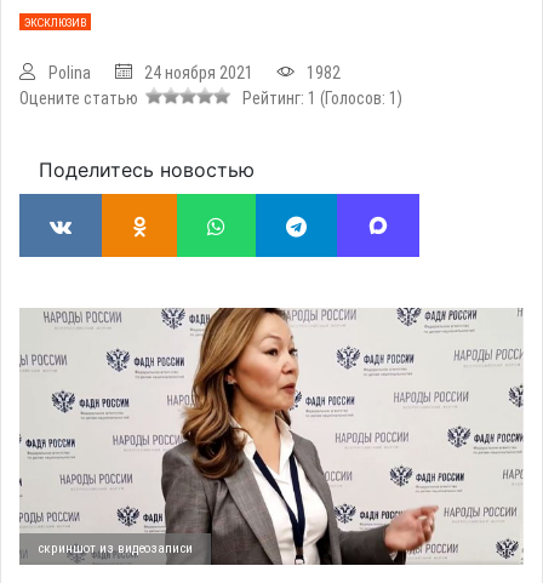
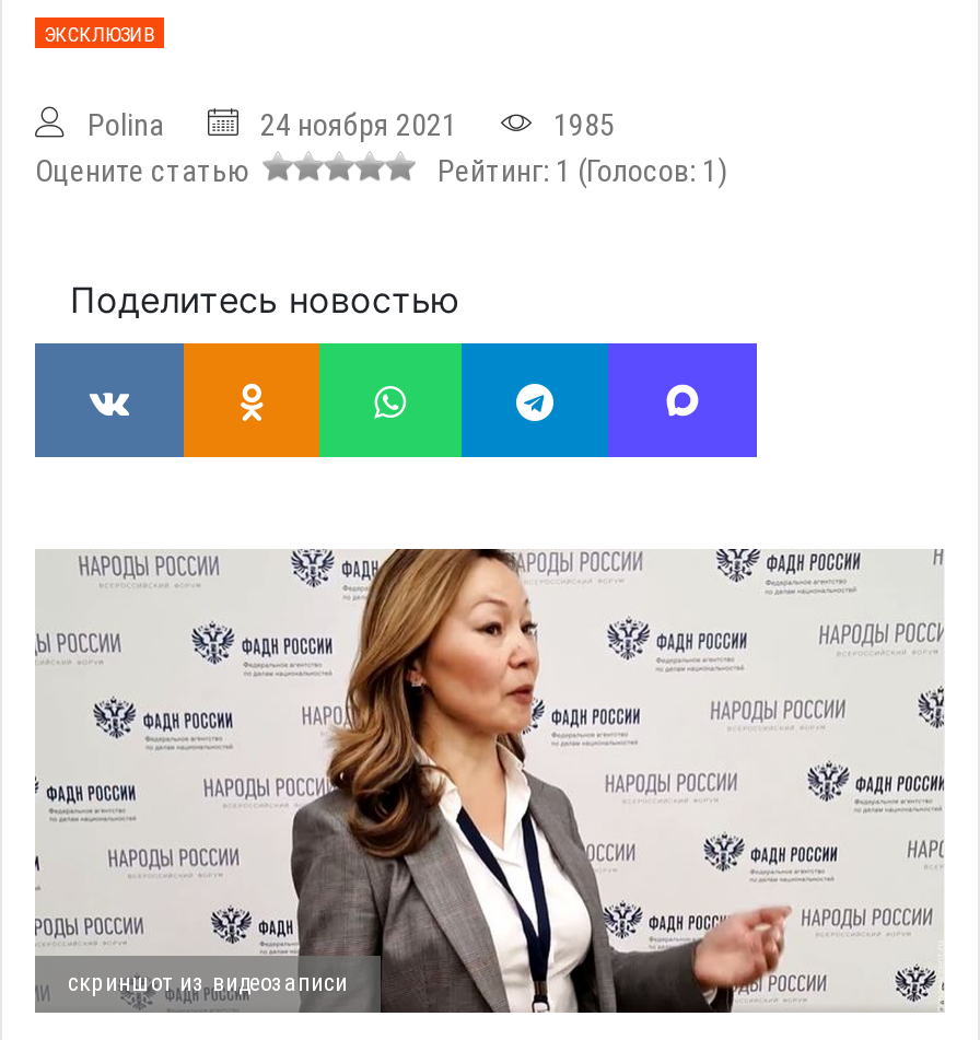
- 1982
+ 1985
